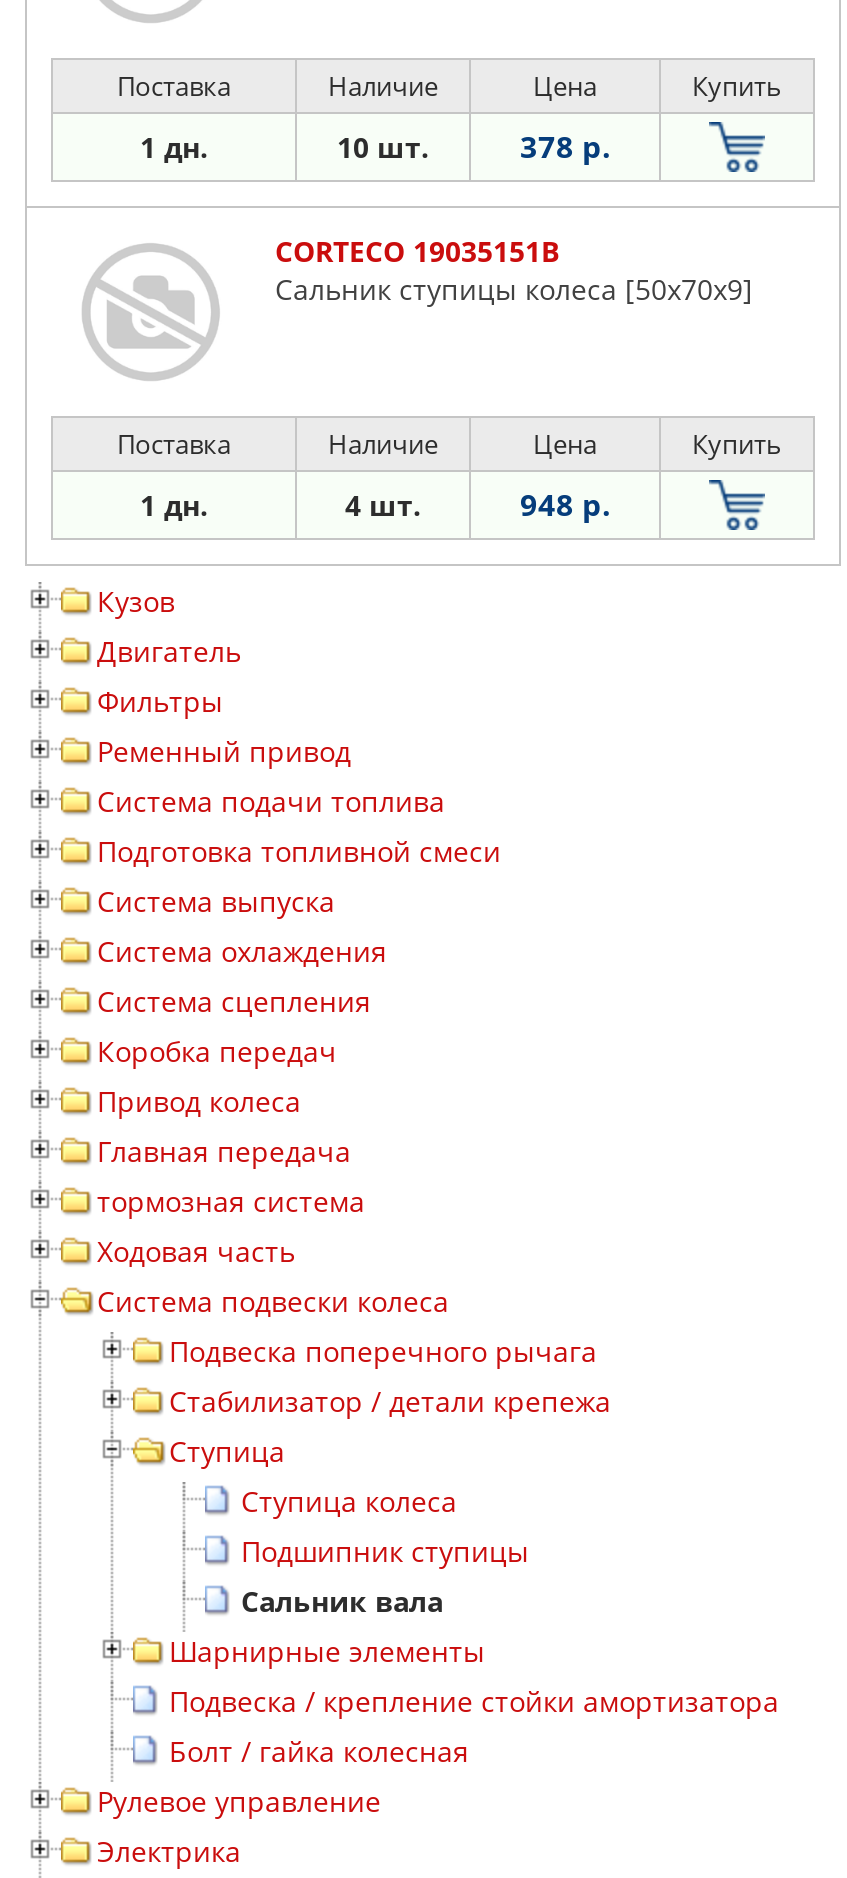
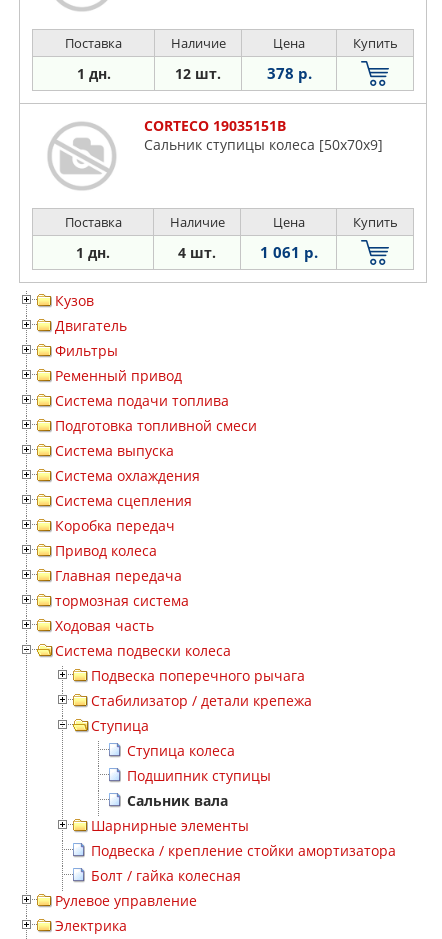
- 10 шт.
+ 12 шт.

- 948 р.
+ 1 061 р.
